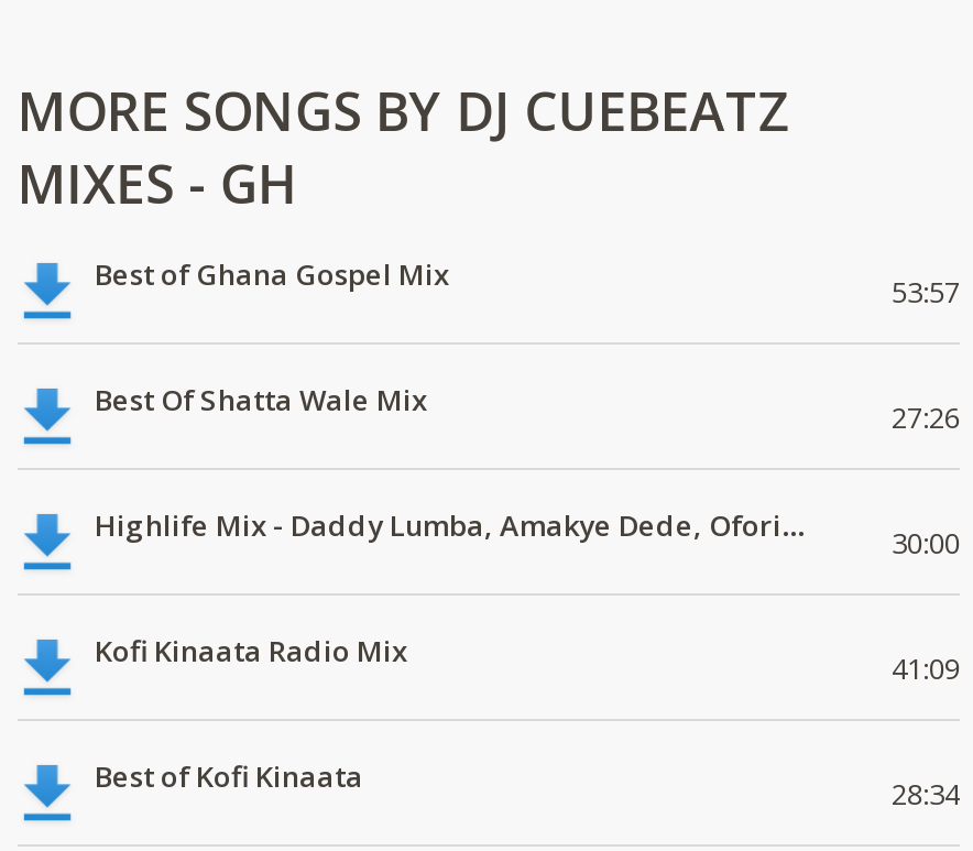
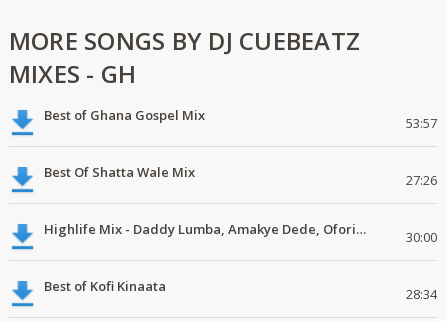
- Kofi Kinaata Radio Mix
- 41:09
